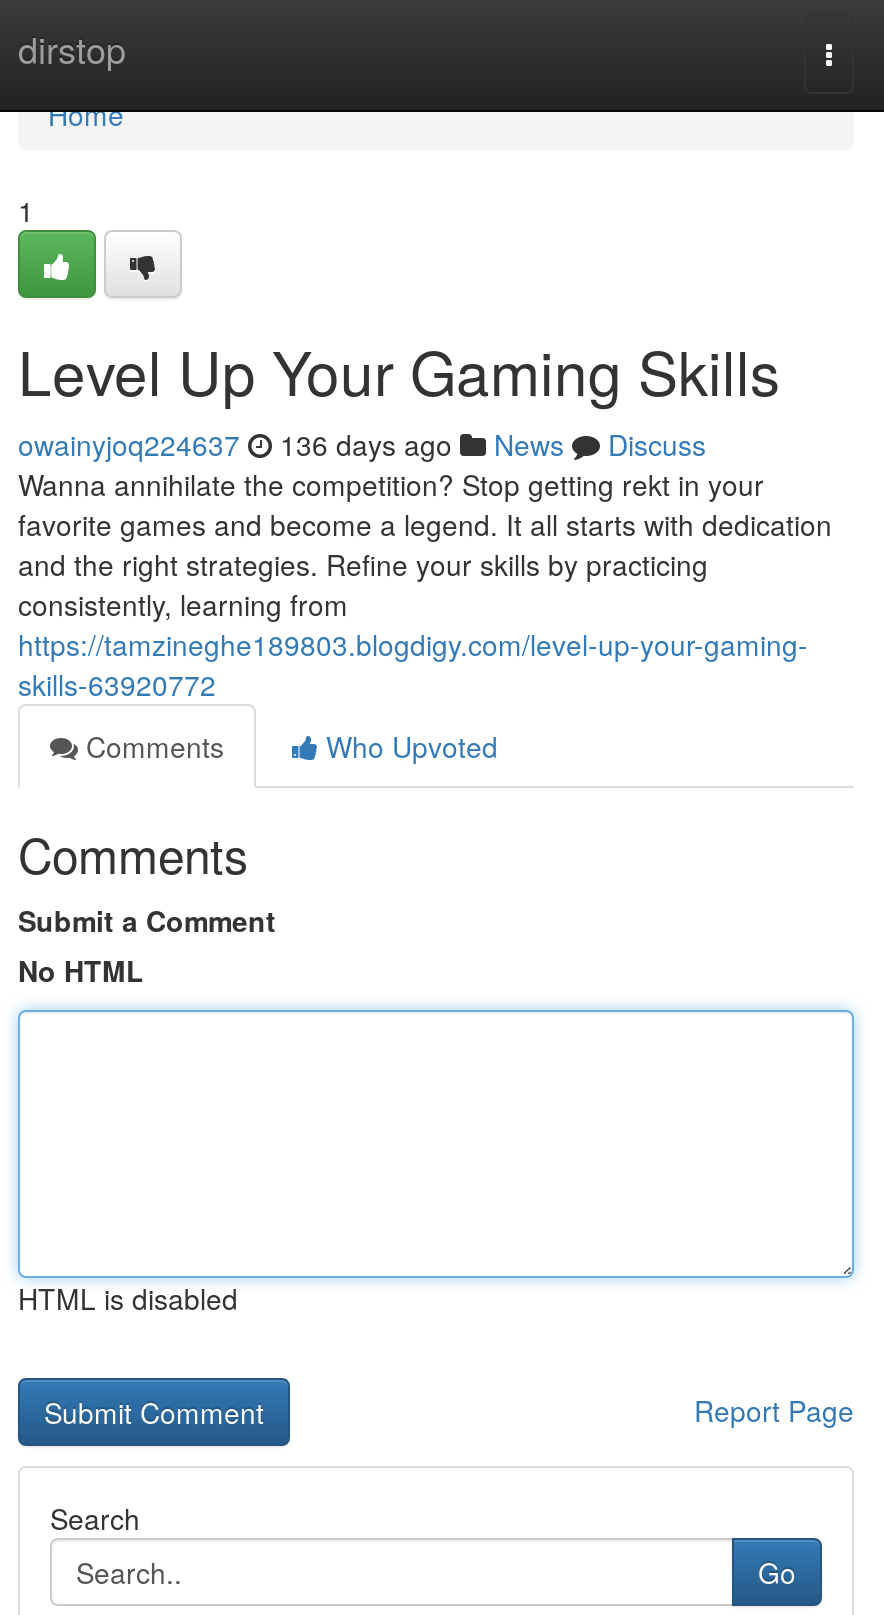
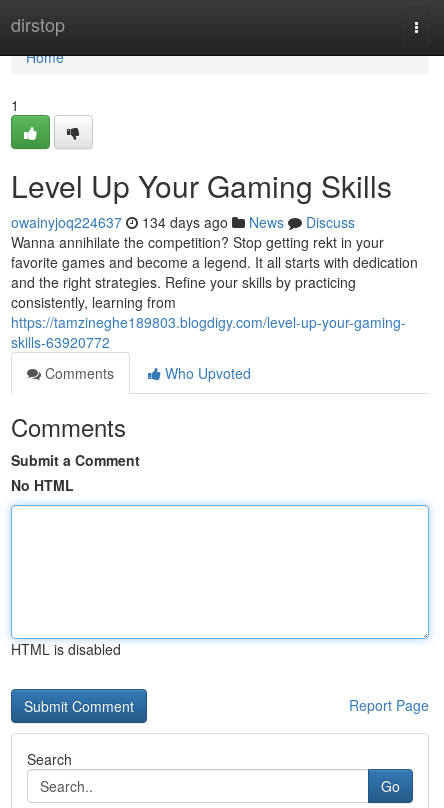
- owainyjoq224637 136 days ago News Discuss
+ owainyjoq224637 134 days ago News Discuss
